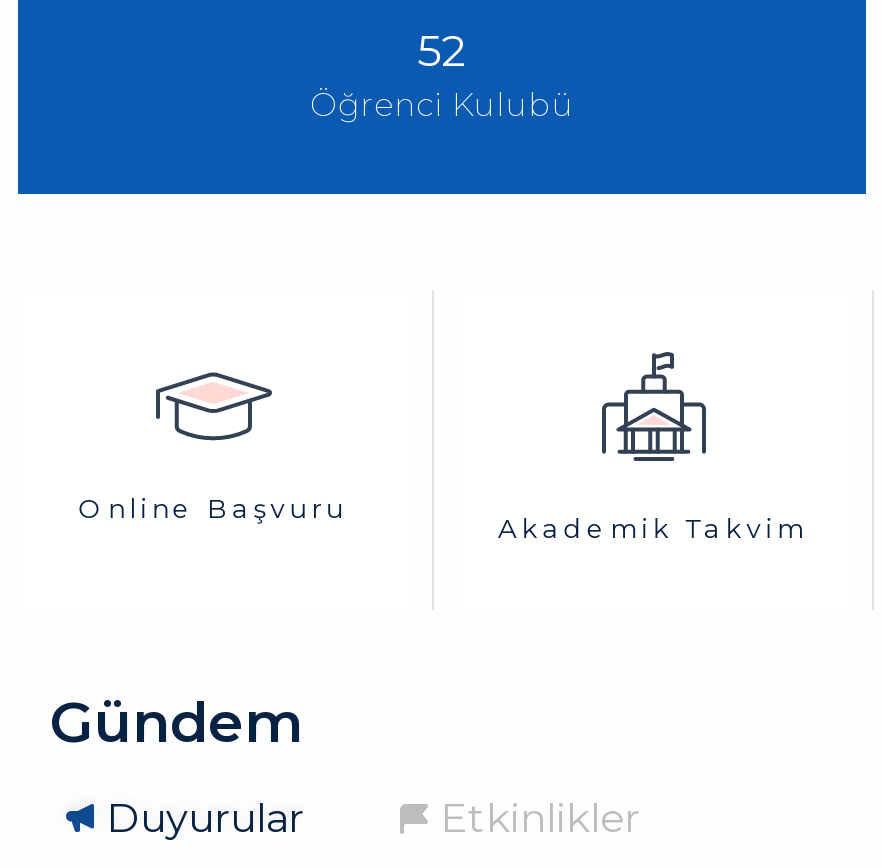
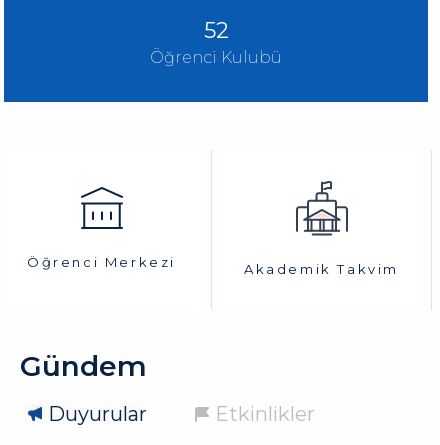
- [image]
- Online Başvuru
+ [image]
+ Öğrenci Merkezi
